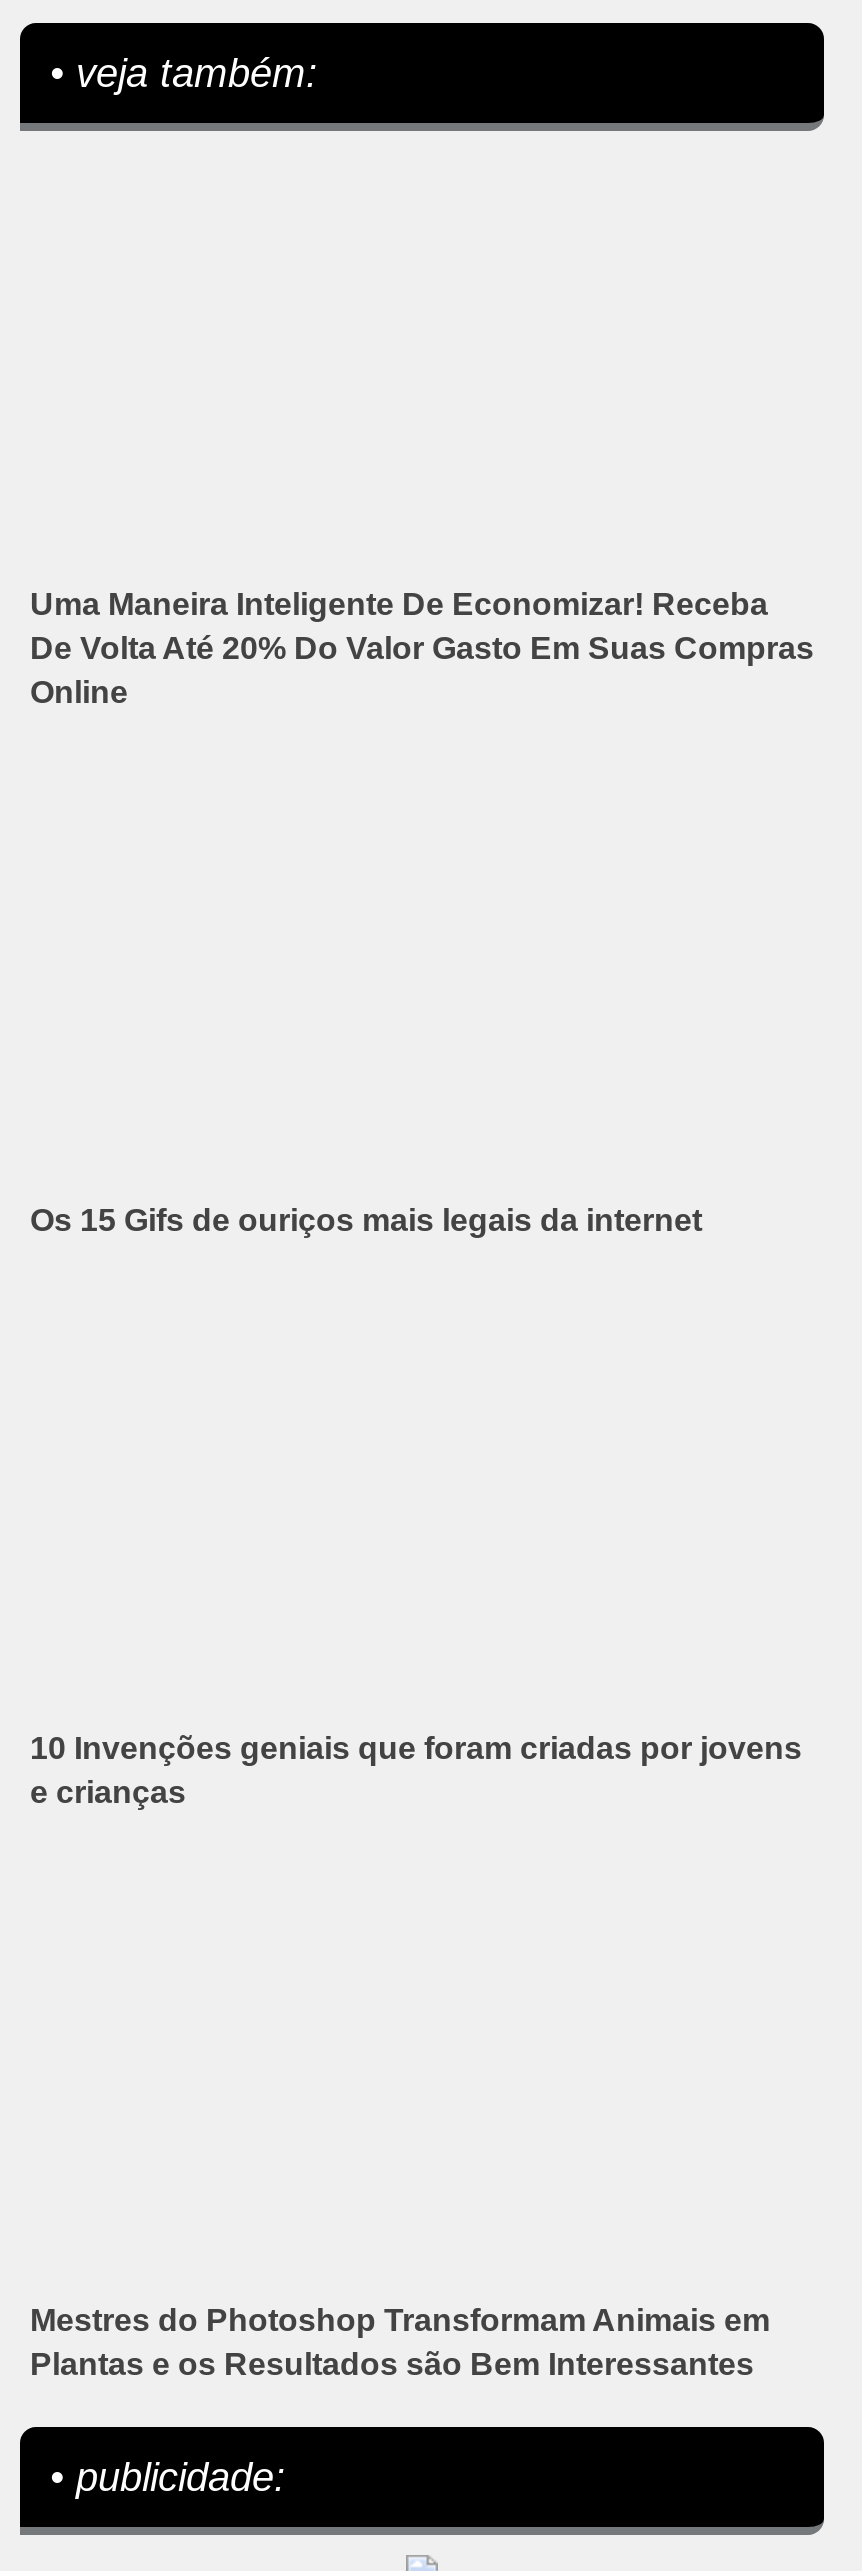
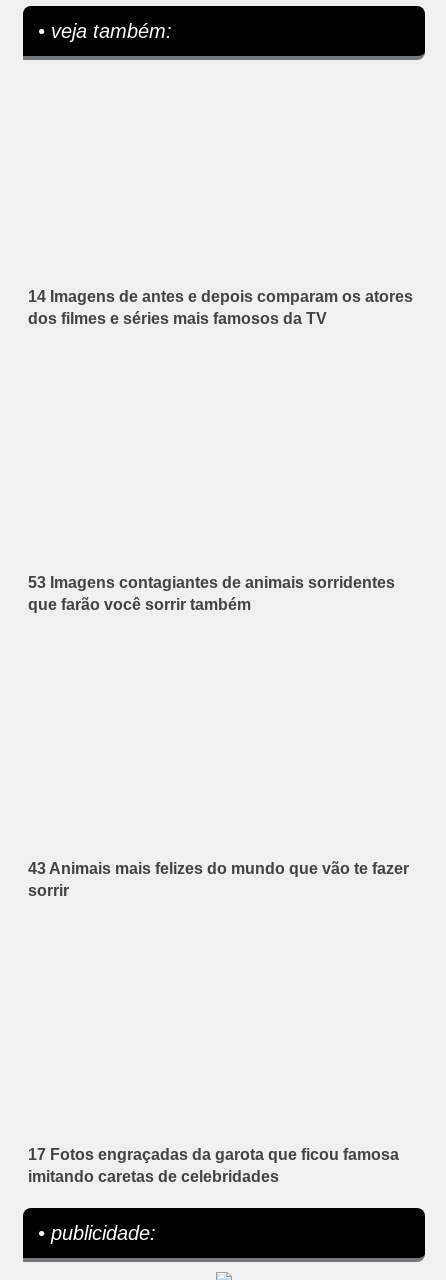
- Uma Maneira Inteligente De Economizar! Receba
- De Volta Até 20% Do Valor Gasto Em Suas Compras
- Online
+ 14 Imagens de antes e depois comparam os atores
+ dos filmes e séries mais famosos da TV

- Os 15 Gifs de ouriços mais legais da internet
+ 53 Imagens contagiantes de animais sorridentes
+ que farão você sorrir também

- 10 Invenções geniais que foram criadas por jovens
- e crianças
+ 43 Animais mais felizes do mundo que vão te fazer
+ sorrir

- Mestres do Photoshop Transformam Animais em
- Plantas e os Resultados são Bem Interessantes
+ 17 Fotos engraçadas da garota que ficou famosa
+ imitando caretas de celebridades
